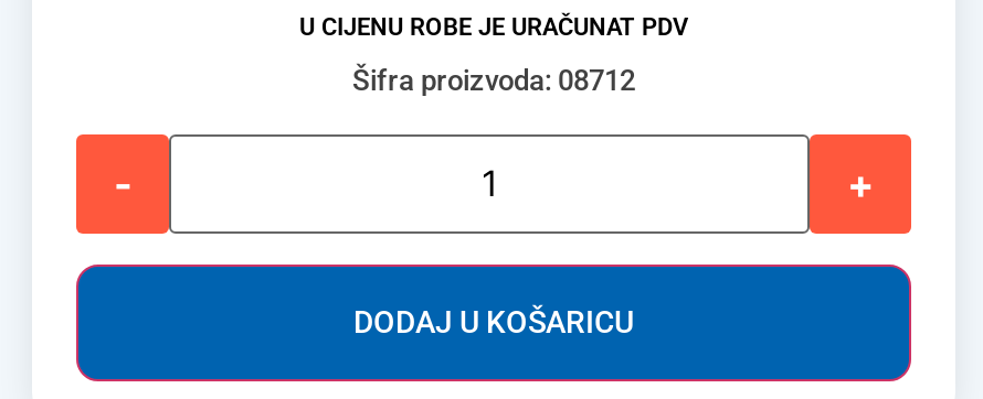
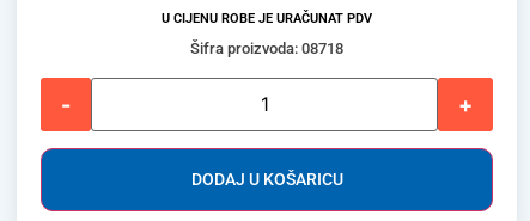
- Šifra proizvoda: 08712
+ Šifra proizvoda: 08718
